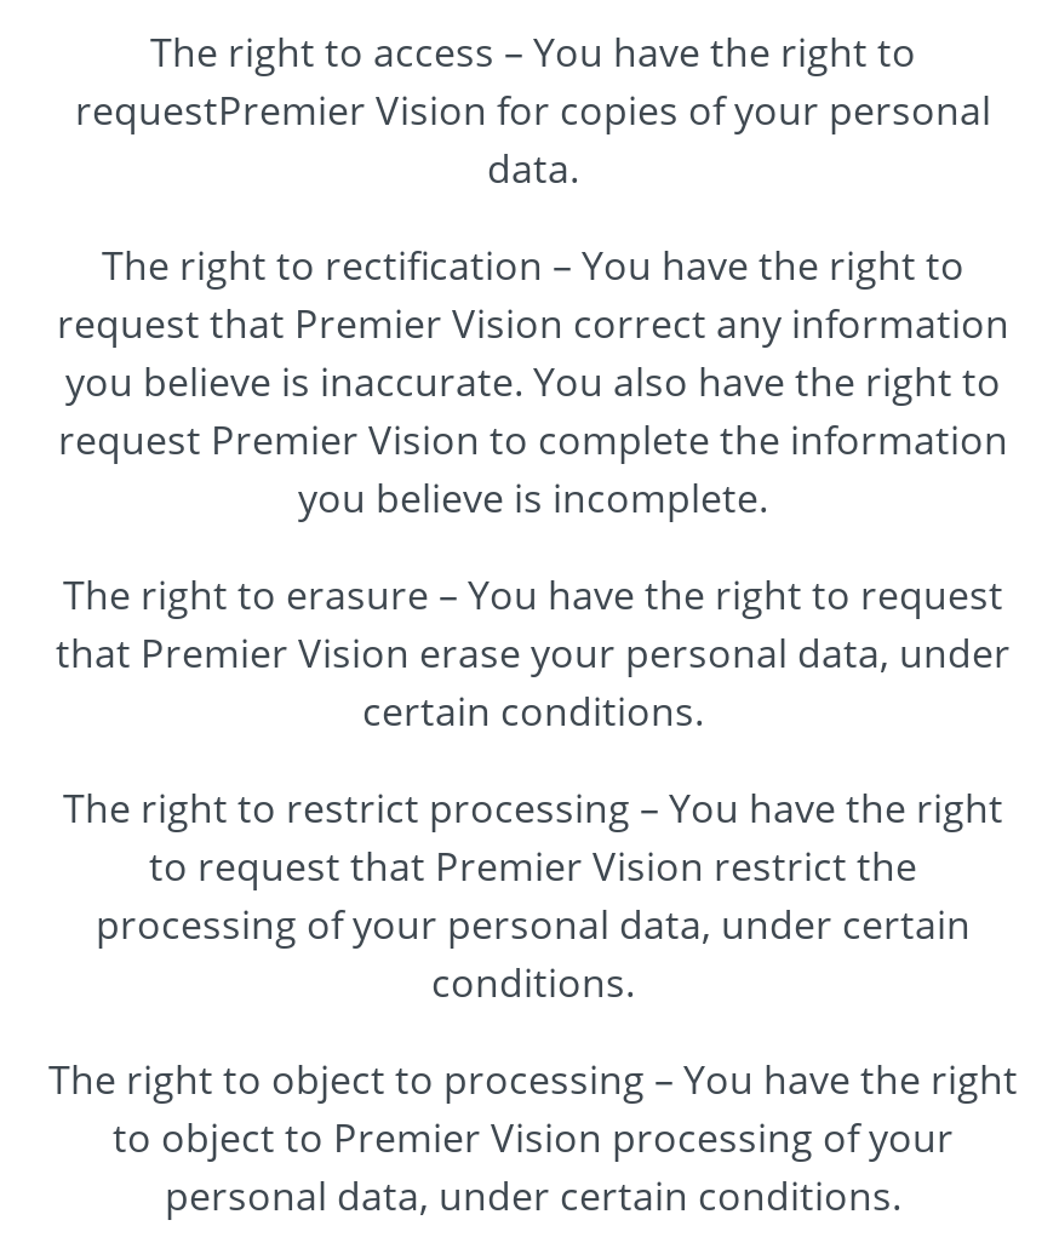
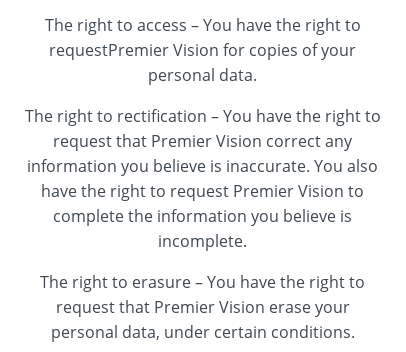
- request that Premier Vision correct any information
- you believe is inaccurate. You also have the right to
- request Premier Vision to complete the information
- you believe is incomplete.
- The right to erasure – You have the right to request
- that Premier Vision erase your personal data, under
- certain conditions.
- The right to restrict processing – You have the right
- to request that Premier Vision restrict the
- processing of your personal data, under certain
- conditions.
- The right to object to processing – You have the right
- to object to Premier Vision processing of your
+ request that Premier Vision correct any
+ information you believe is inaccurate. You also
+ have the right to request Premier Vision to
+ complete the information you believe is
+ incomplete.
+ The right to erasure – You have the right to
+ request that Premier Vision erase your
